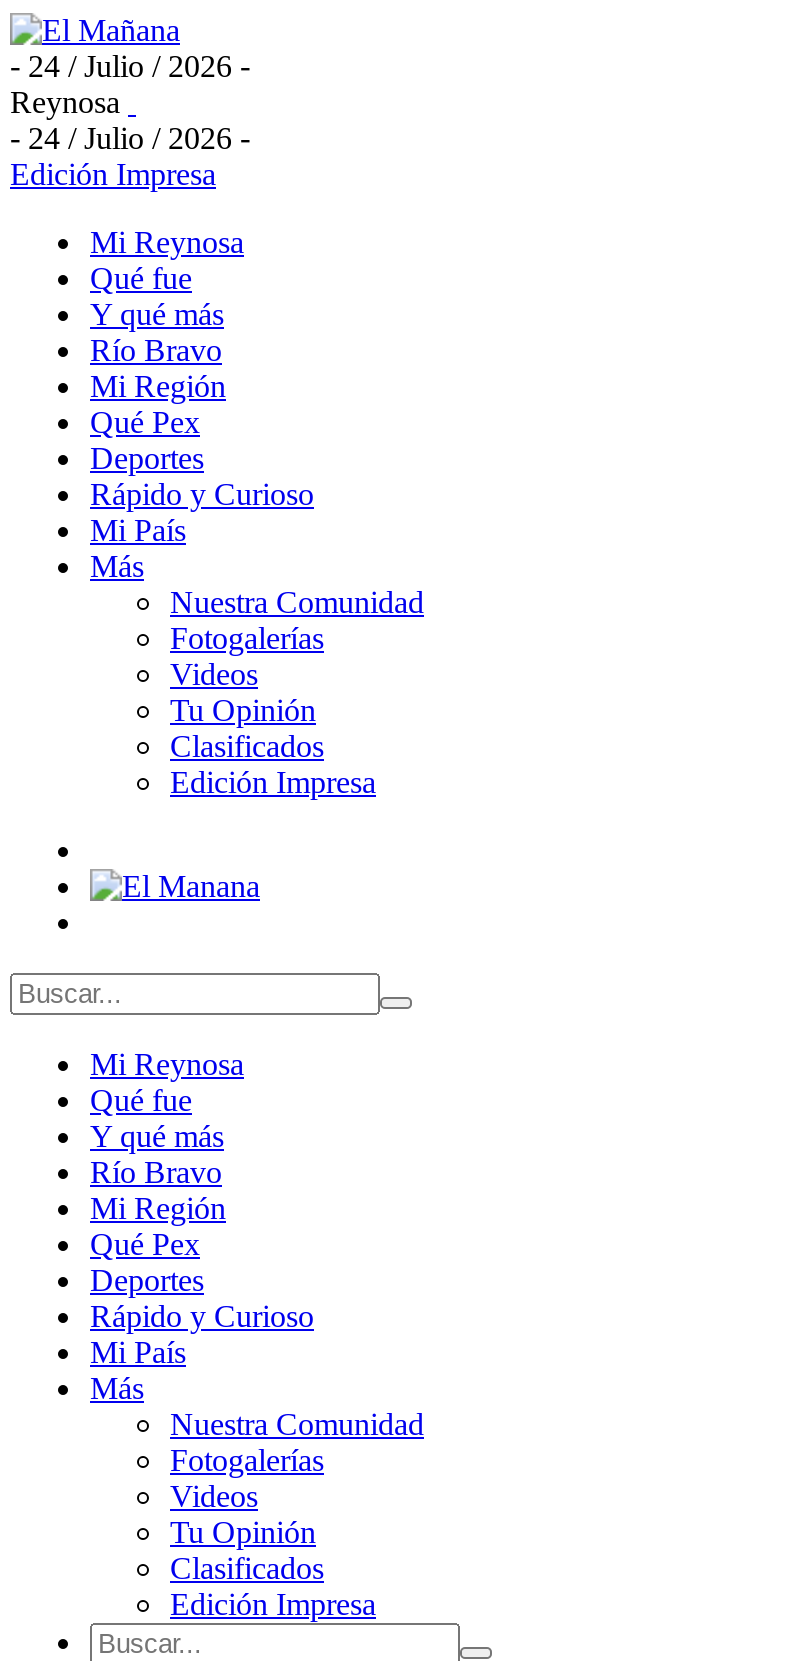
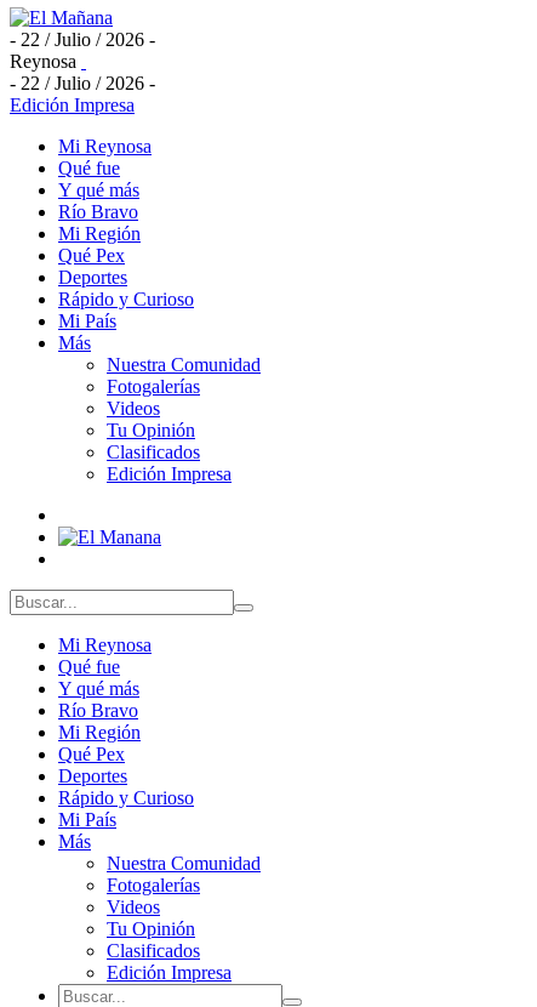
- - 24 / Julio / 2026 -
+ - 22 / Julio / 2026 -

- - 24 / Julio / 2026 -
+ - 22 / Julio / 2026 -
